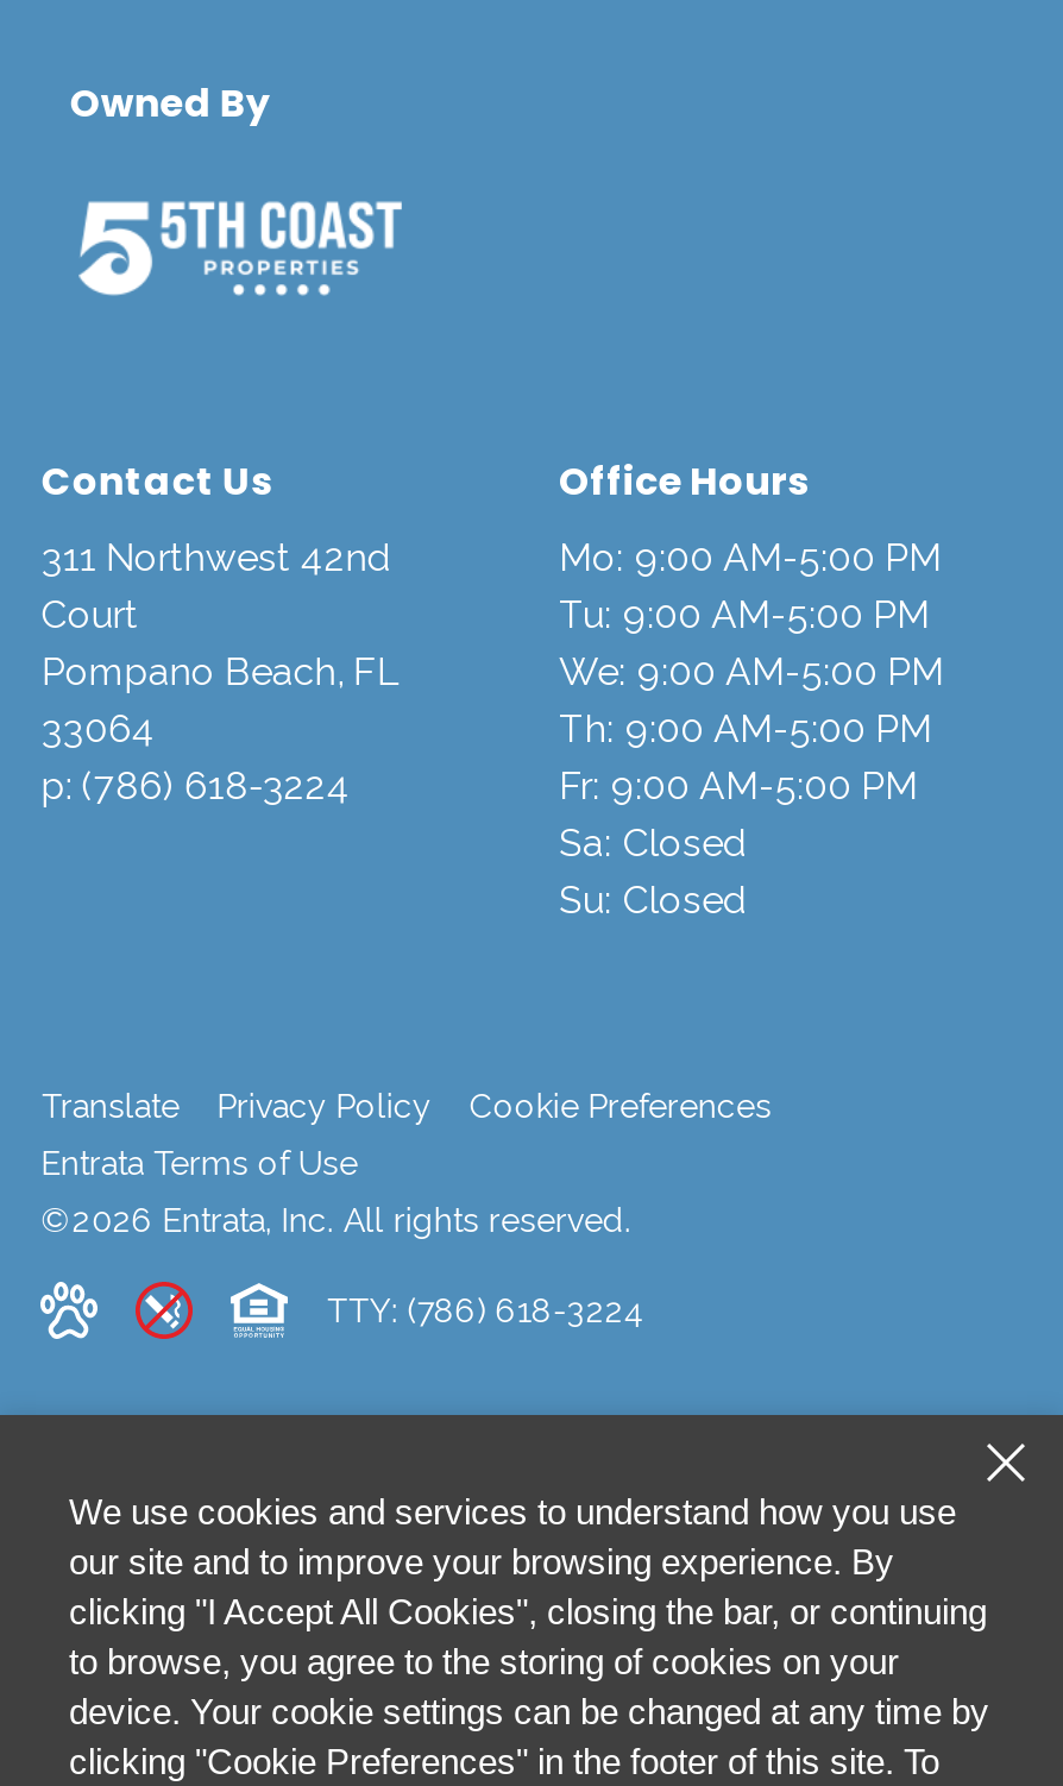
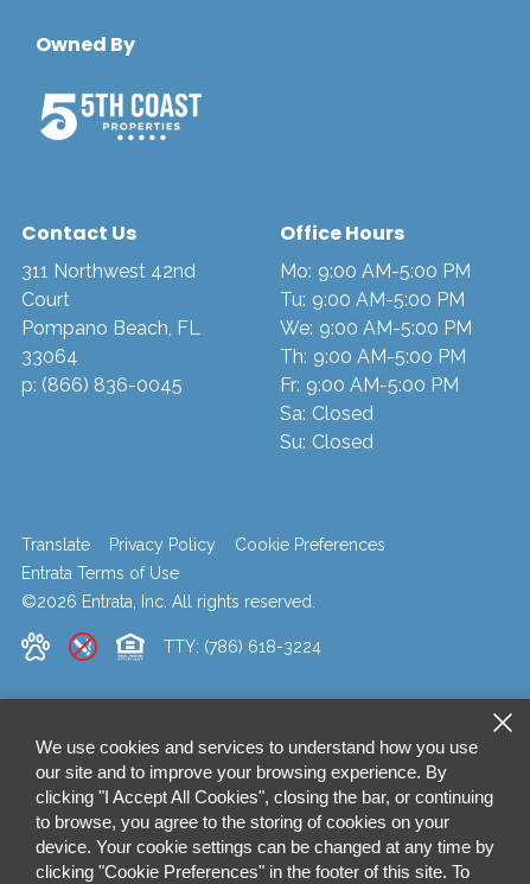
- p: (786) 618-3224
+ p: (866) 836-0045
